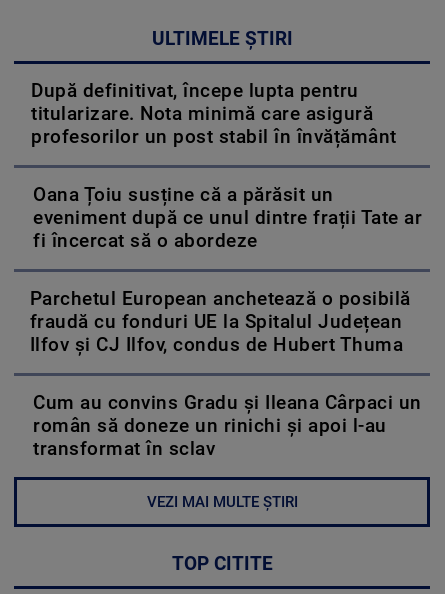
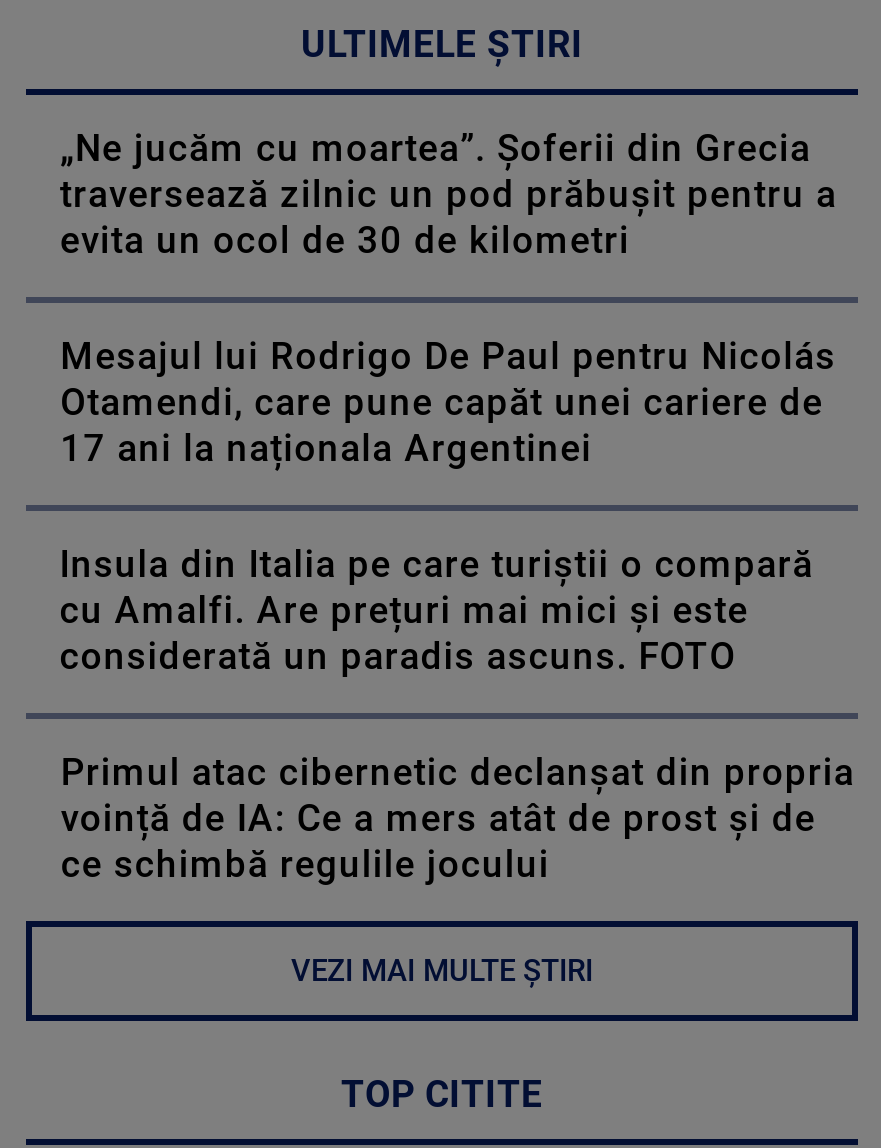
- După definitivat, începe lupta pentru
- titularizare. Nota minimă care asigură
- profesorilor un post stabil în învățământ
+ „Ne jucăm cu moartea”. Șoferii din Grecia
+ traversează zilnic un pod prăbușit pentru a
+ evita un ocol de 30 de kilometri

- Oana Țoiu susține că a părăsit un
- eveniment după ce unul dintre frații Tate ar
- fi încercat să o abordeze
+ Mesajul lui Rodrigo De Paul pentru Nicolás
+ Otamendi, care pune capăt unei cariere de
+ 17 ani la naționala Argentinei

- Parchetul European anchetează o posibilă
- fraudă cu fonduri UE la Spitalul Județean
- Ilfov și CJ Ilfov, condus de Hubert Thuma
+ Insula din Italia pe care turiștii o compară
+ cu Amalfi. Are prețuri mai mici și este
+ considerată un paradis ascuns. FOTO

- Cum au convins Gradu și Ileana Cârpaci un
- român să doneze un rinichi și apoi l-au
- transformat în sclav
+ Primul atac cibernetic declanșat din propria
+ voință de IA: Ce a mers atât de prost și de
+ ce schimbă regulile jocului
